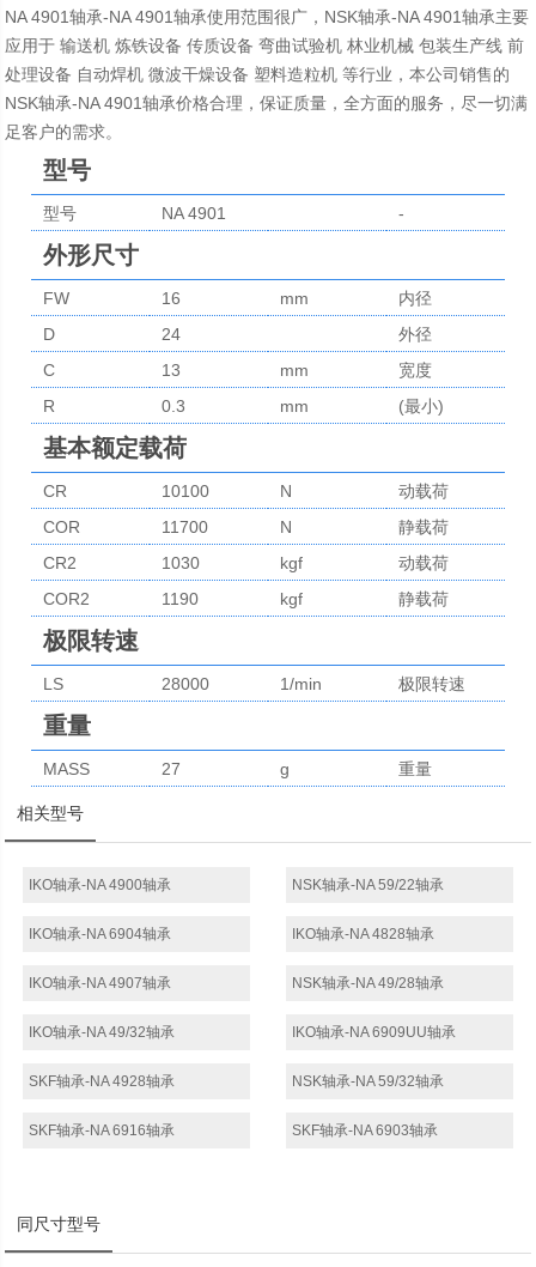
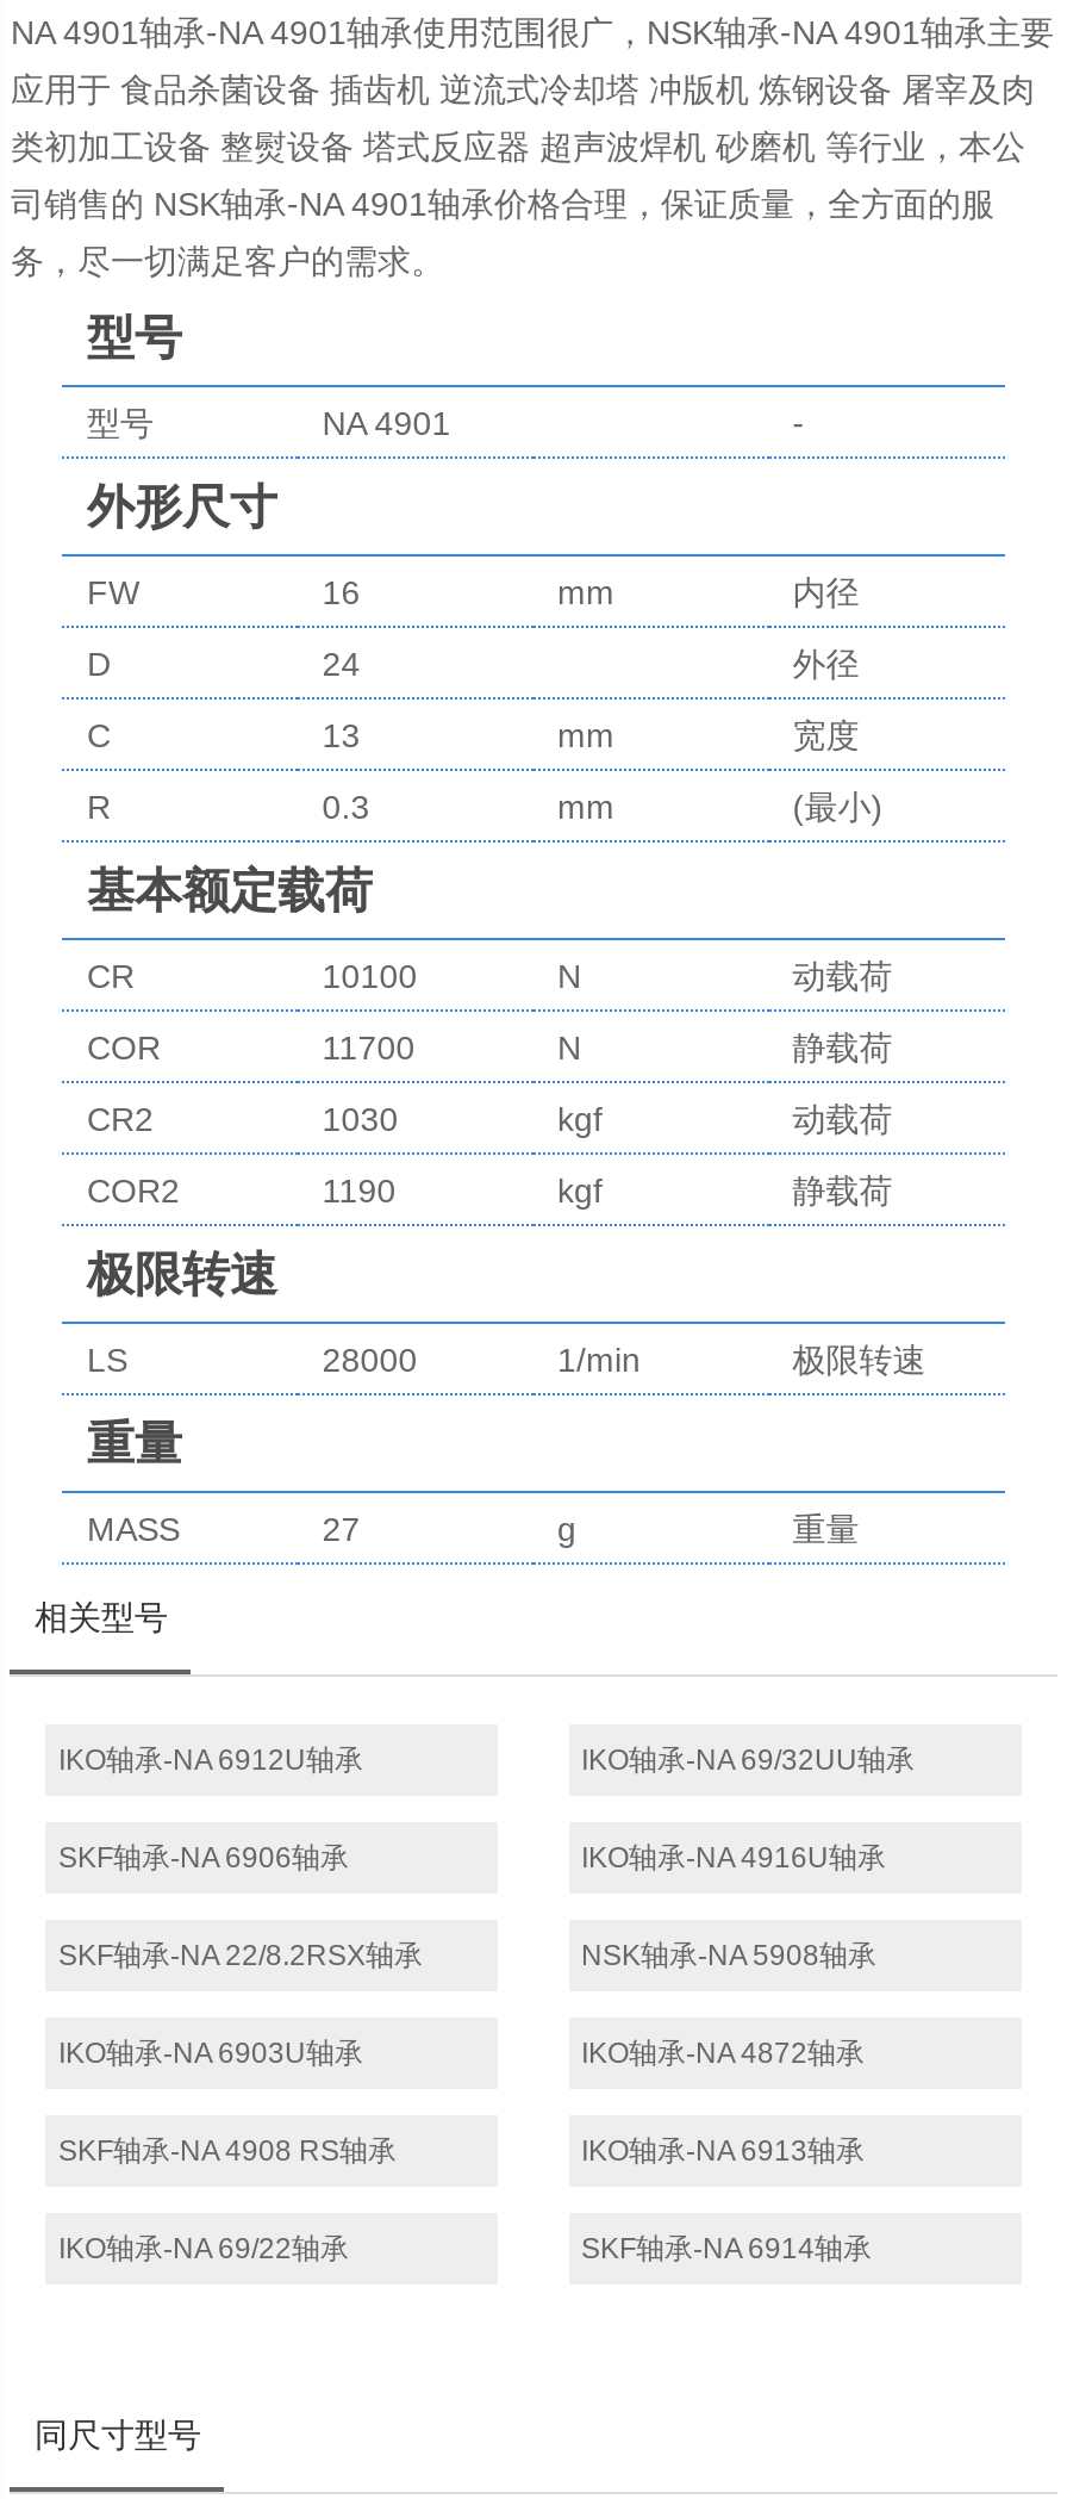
- 应用于 输送机 炼铁设备 传质设备 弯曲试验机 林业机械 包装生产线 前
+ 应用于 食品杀菌设备 插齿机 逆流式冷却塔 冲版机 炼钢设备 屠宰及肉

- 处理设备 自动焊机 微波干燥设备 塑料造粒机 等行业，本公司销售的
+ 类初加工设备 整熨设备 塔式反应器 超声波焊机 砂磨机 等行业，本公

- NSK轴承-NA 4901轴承价格合理，保证质量，全方面的服务，尽一切满
+ 司销售的 NSK轴承-NA 4901轴承价格合理，保证质量，全方面的服

- 足客户的需求。
+ 务，尽一切满足客户的需求。

- IKO轴承-NA 4900轴承
- NSK轴承-NA 59/22轴承
+ IKO轴承-NA 6912U轴承
+ IKO轴承-NA 69/32UU轴承

- IKO轴承-NA 6904轴承
- IKO轴承-NA 4828轴承
+ SKF轴承-NA 6906轴承
+ IKO轴承-NA 4916U轴承

- IKO轴承-NA 4907轴承
- NSK轴承-NA 49/28轴承
+ SKF轴承-NA 22/8.2RSX轴承
+ NSK轴承-NA 5908轴承

- IKO轴承-NA 49/32轴承
- IKO轴承-NA 6909UU轴承
+ IKO轴承-NA 6903U轴承
+ IKO轴承-NA 4872轴承

- SKF轴承-NA 4928轴承
- NSK轴承-NA 59/32轴承
+ SKF轴承-NA 4908 RS轴承
+ IKO轴承-NA 6913轴承

- SKF轴承-NA 6916轴承
- SKF轴承-NA 6903轴承
+ IKO轴承-NA 69/22轴承
+ SKF轴承-NA 6914轴承
